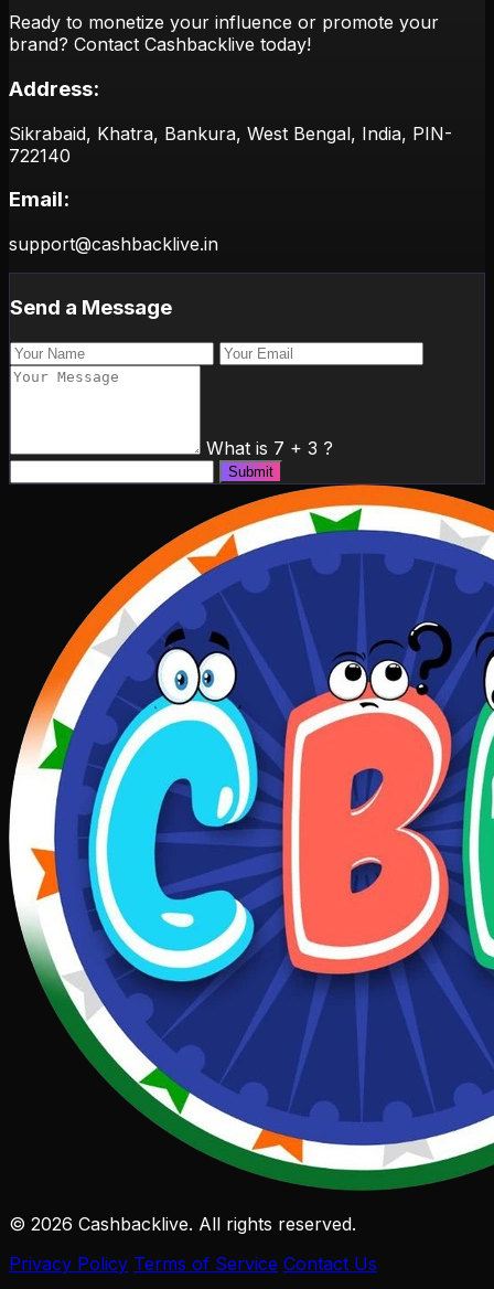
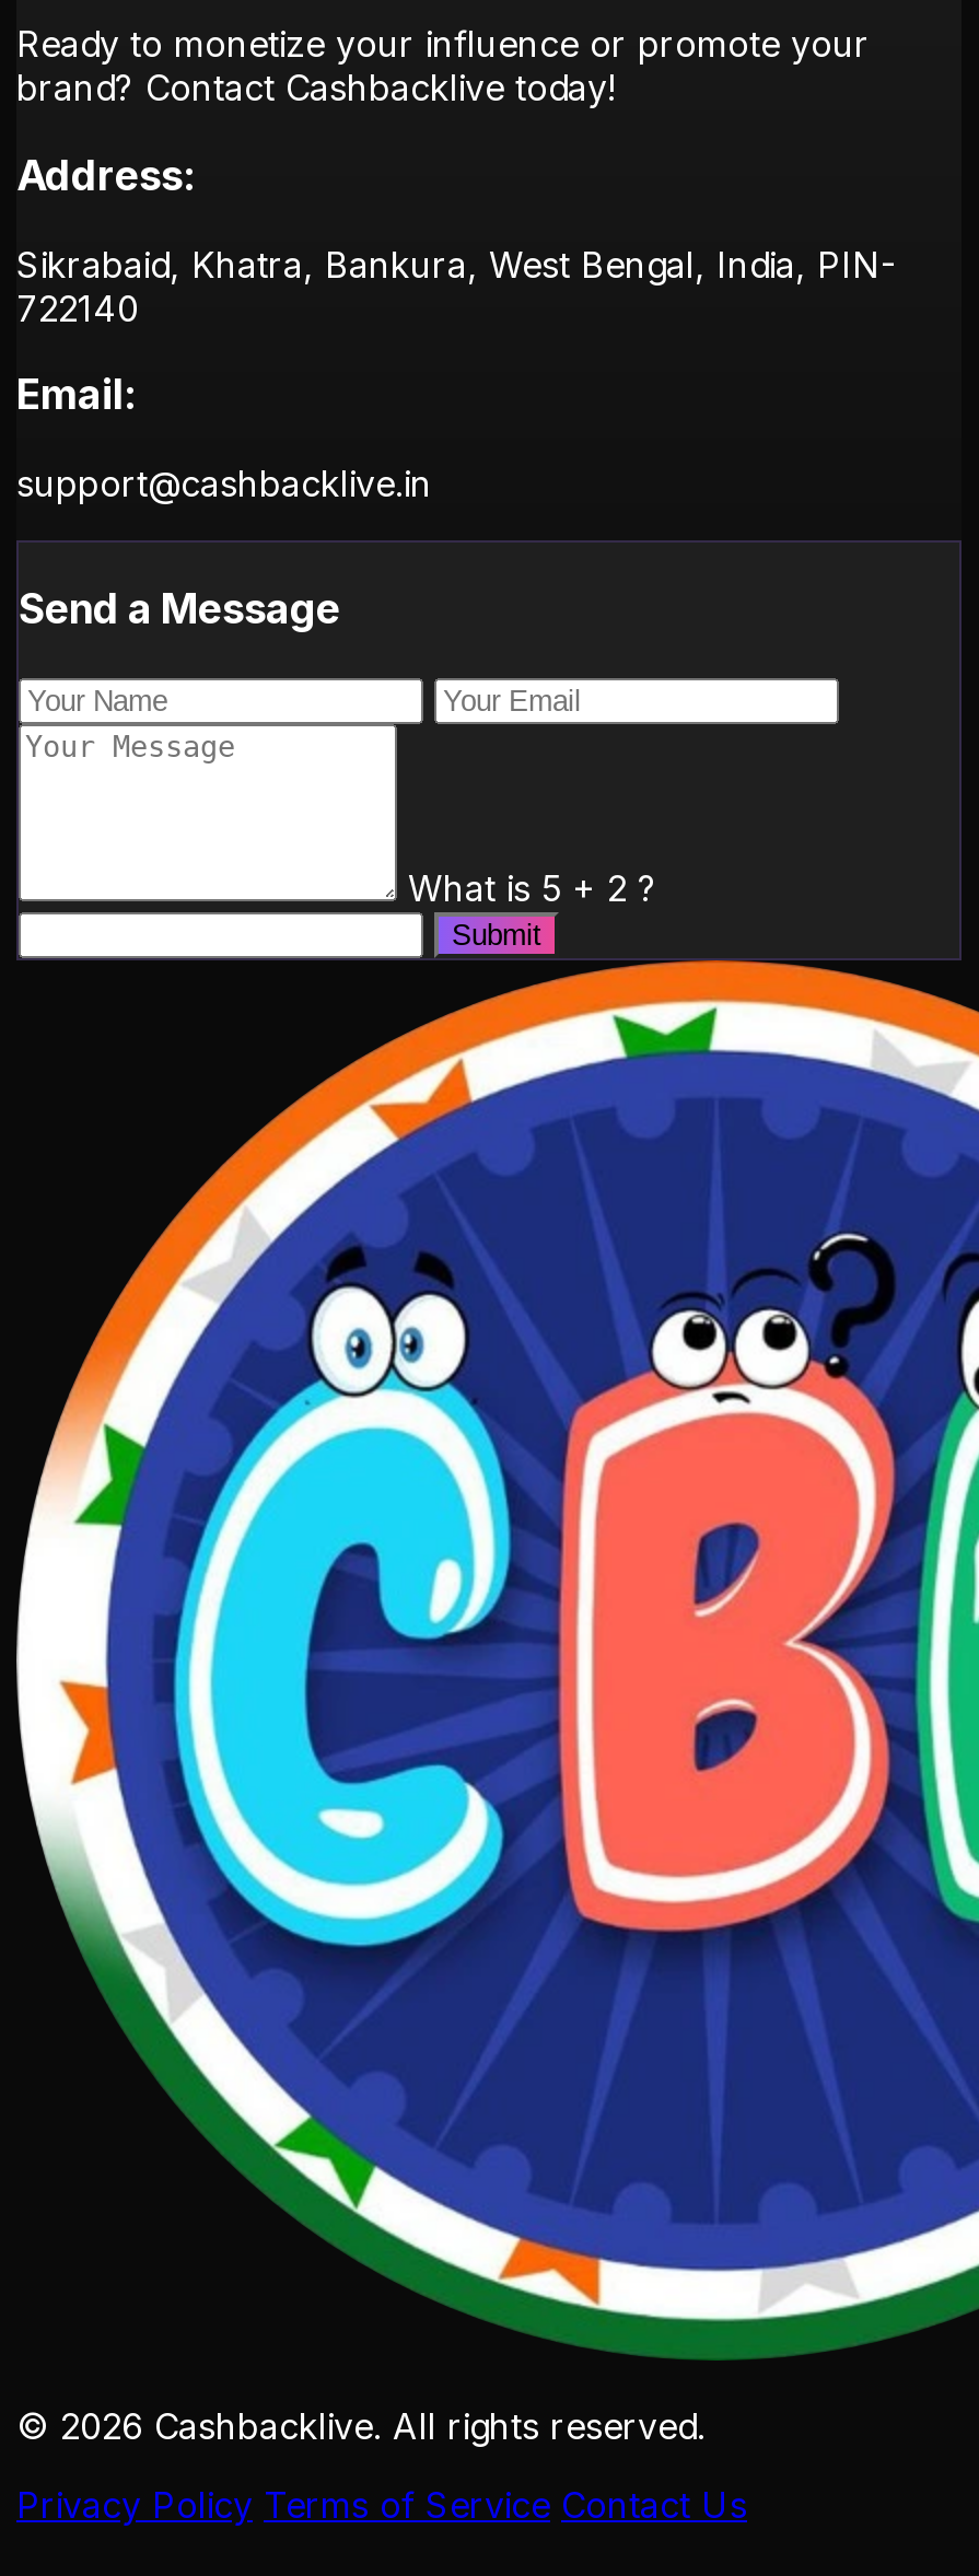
- What is 7 + 3?
+ What is 5 + 2?
